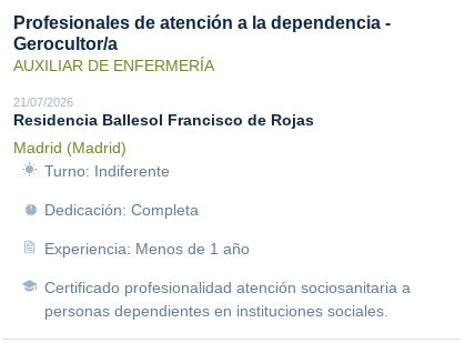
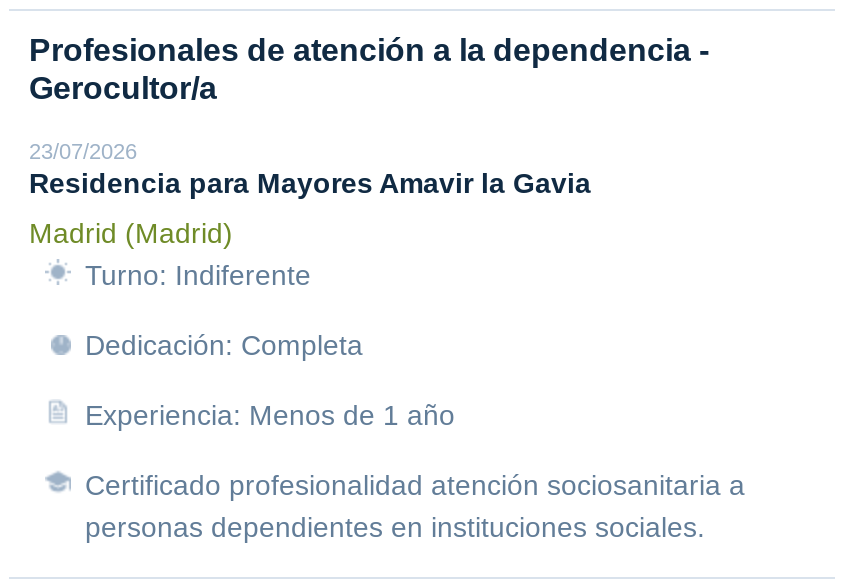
- AUXILIAR DE ENFERMERÍA
- 21/07/2026
- Residencia Ballesol Francisco de Rojas
+ 23/07/2026
+ Residencia para Mayores Amavir la Gavia
